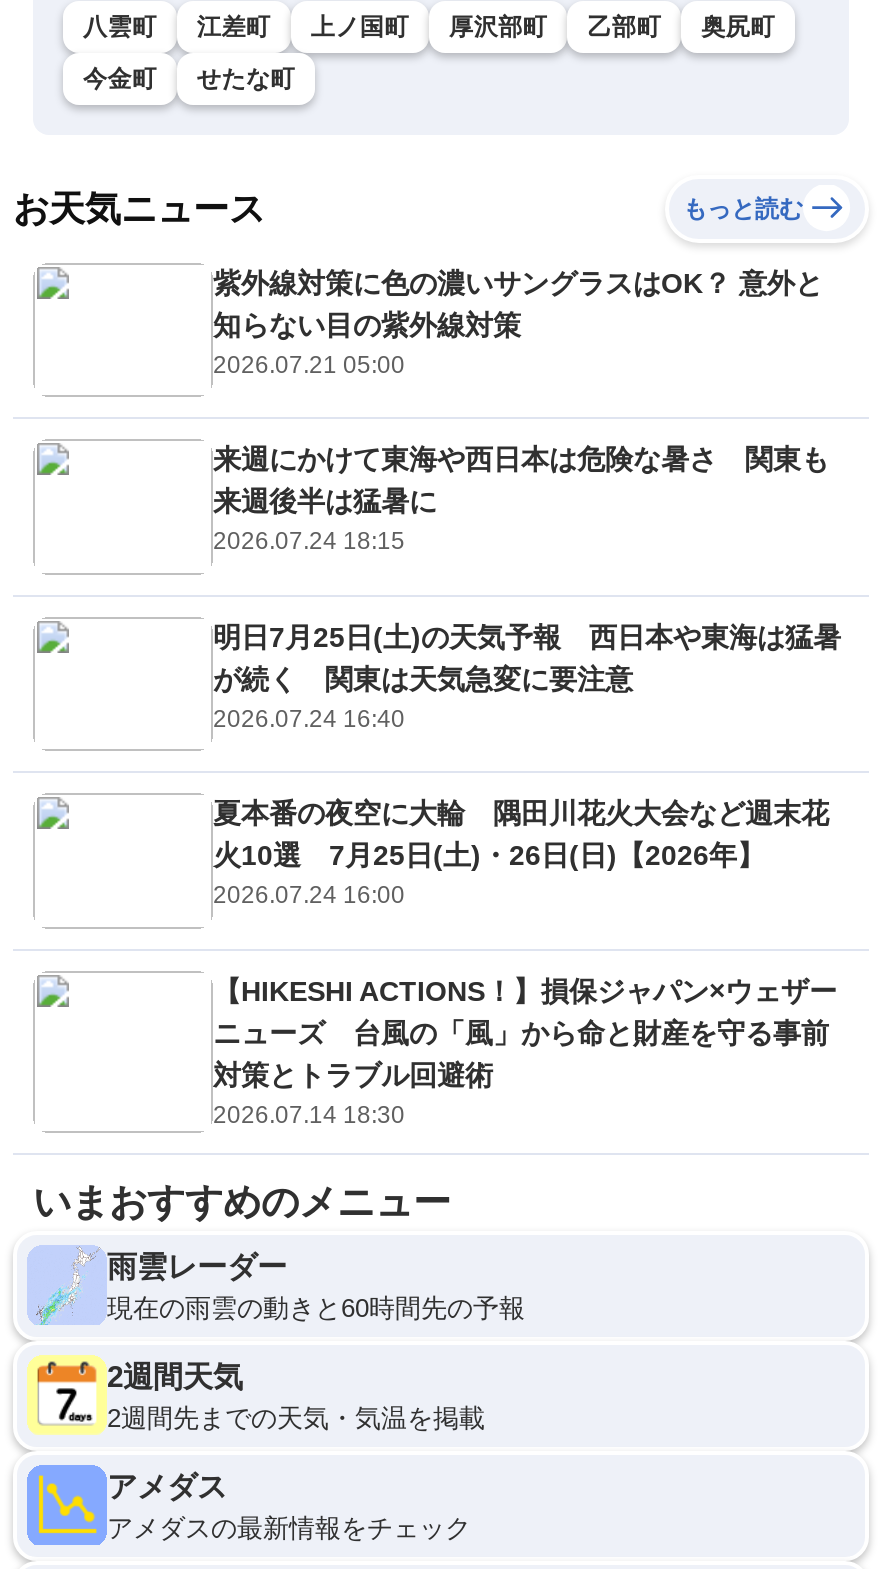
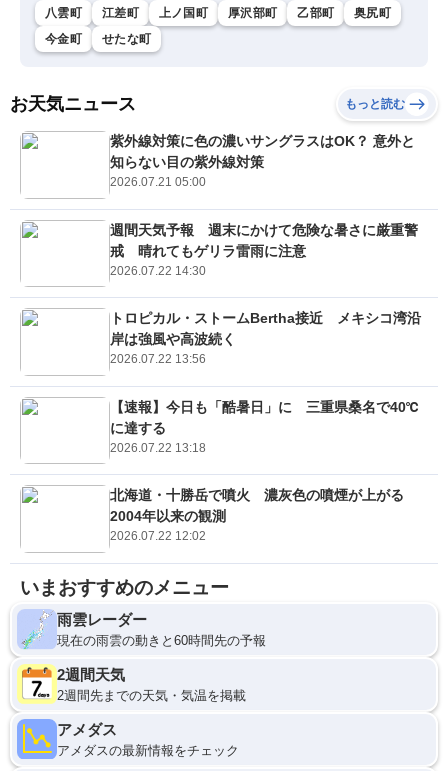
- 来週にかけて東海や西日本は危険な暑さ 関東も
- 来週後半は猛暑に
- 2026.07.24 18:15
+ 週間天気予報 週末にかけて危険な暑さに厳重警
+ 戒 晴れてもゲリラ雷雨に注意
+ 2026.07.22 14:30

- 明日7月25日(土)の天気予報 西日本や東海は猛暑
- が続く 関東は天気急変に要注意
- 2026.07.24 16:40
+ トロピカル・ストームBertha接近 メキシコ湾沿
+ 岸は強風や高波続く
+ 2026.07.22 13:56

- 夏本番の夜空に大輪 隅田川花火大会など週末花
- 火10選 7月25日(土)・26日(日)【2026年】
- 2026.07.24 16:00
+ 【速報】今日も「酷暑日」に 三重県桑名で40℃
+ に達する
+ 2026.07.22 13:18

- 【HIKESHI ACTIONS！】損保ジャパン×ウェザー
- ニューズ 台風の「風」から命と財産を守る事前
- 対策とトラブル回避術
- 2026.07.14 18:30
+ 北海道・十勝岳で噴火 濃灰色の噴煙が上がる
+ 2004年以来の観測
+ 2026.07.22 12:02
